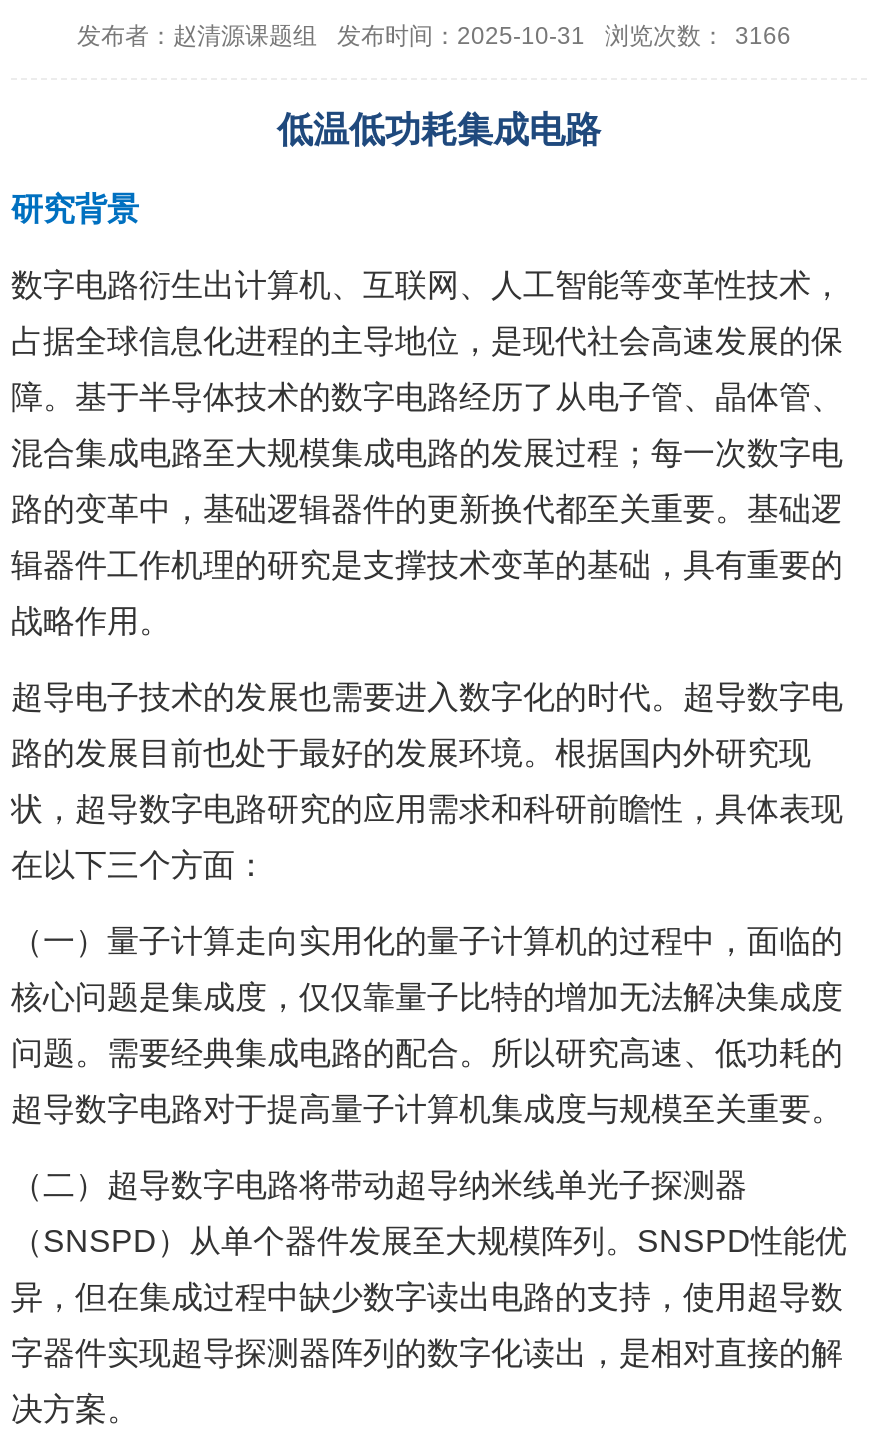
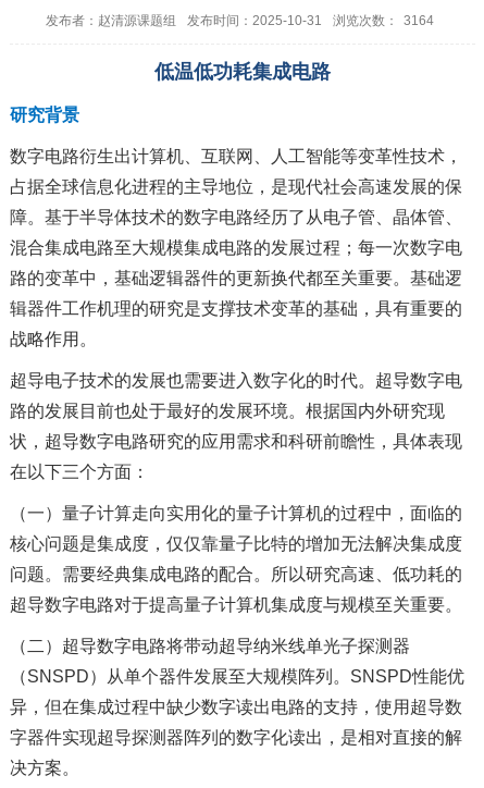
- 发布者：赵清源课题组 发布时间：2025-10-31 浏览次数： 3166
+ 发布者：赵清源课题组 发布时间：2025-10-31 浏览次数： 3164
